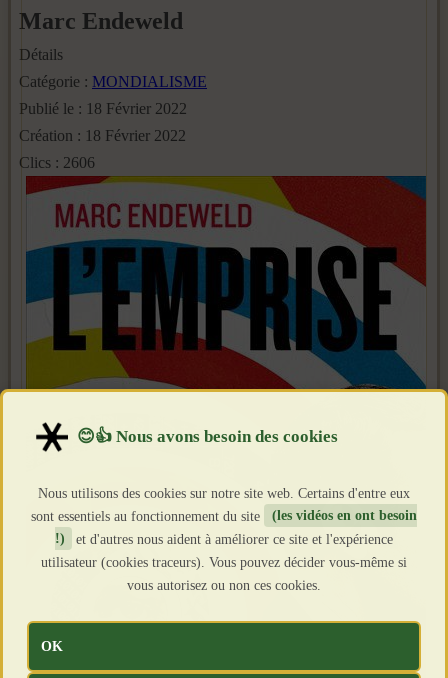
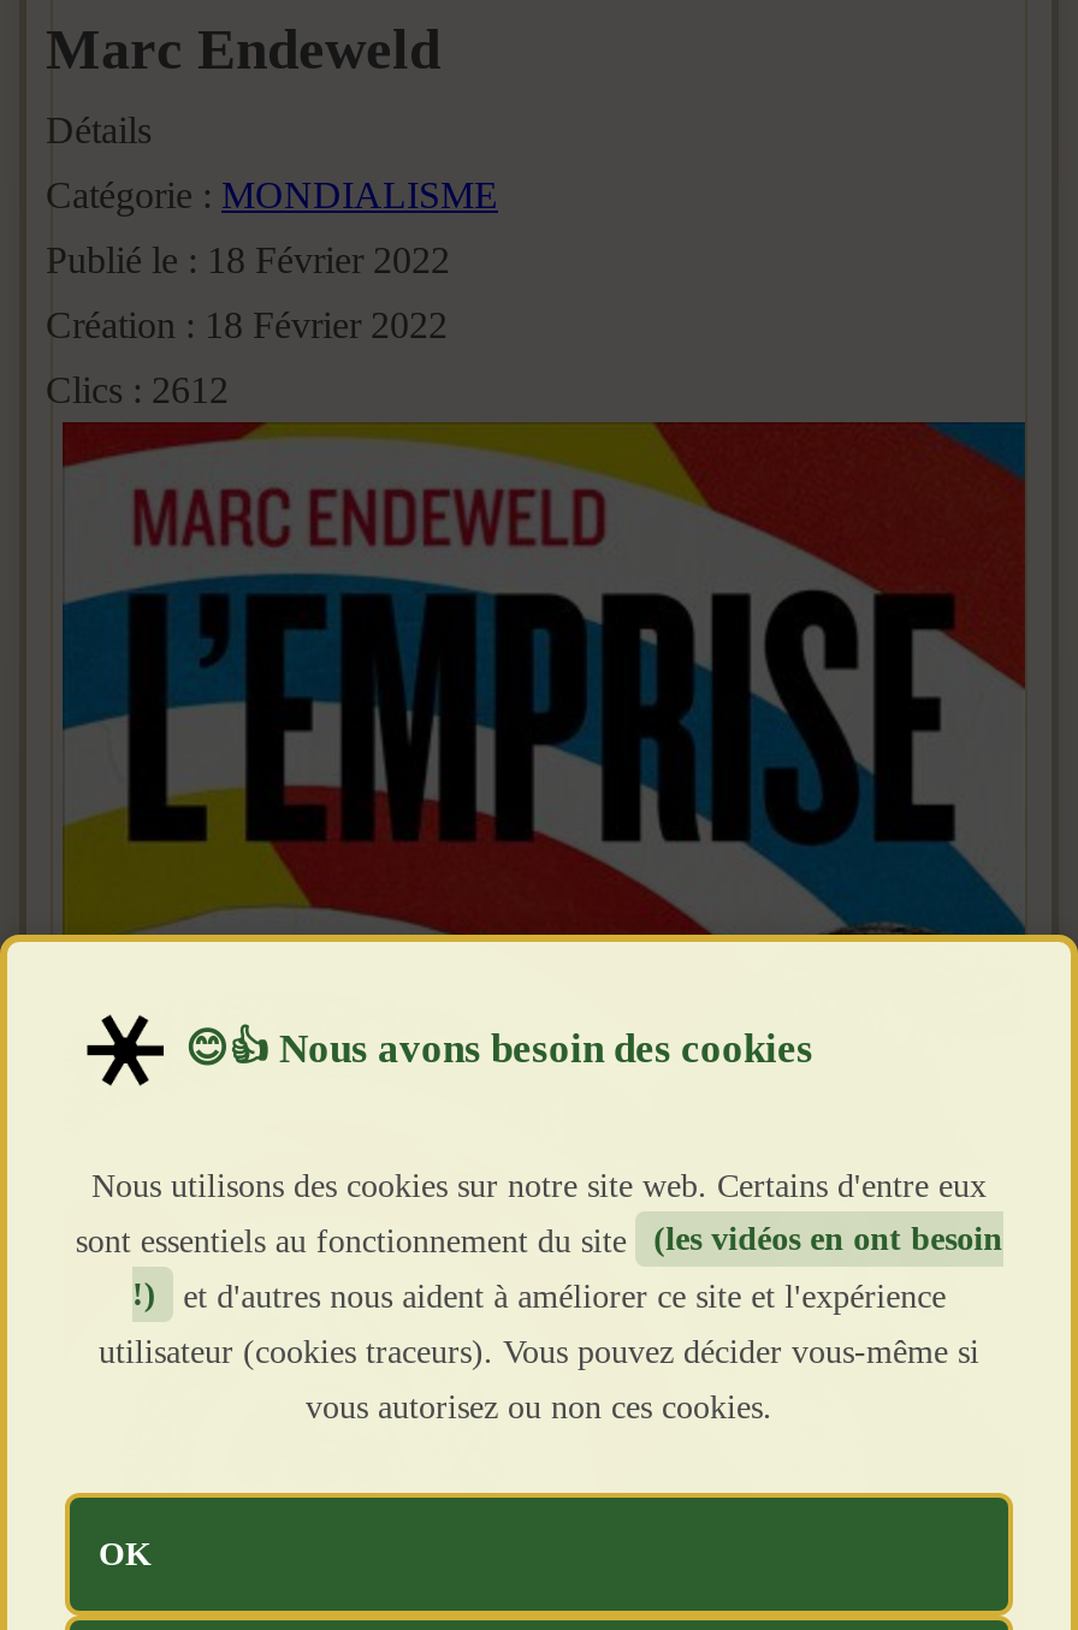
- Clics : 2606
+ Clics : 2612
